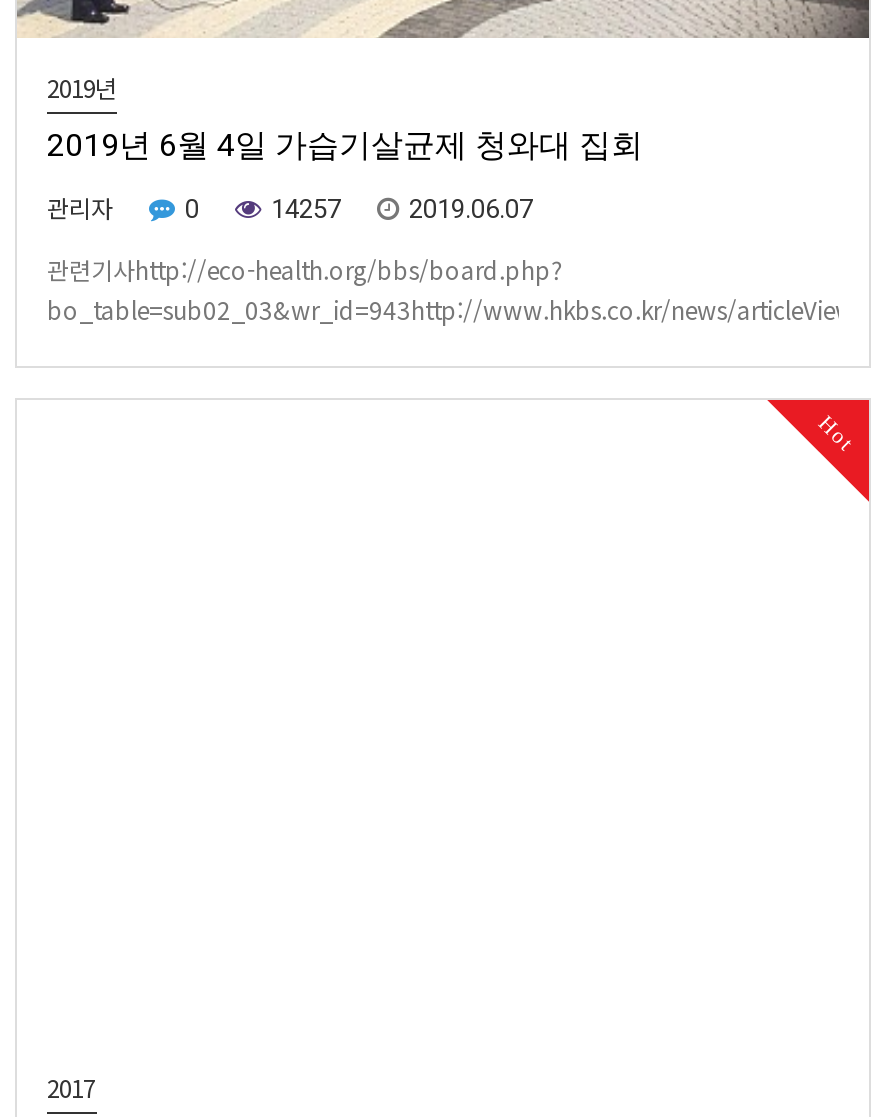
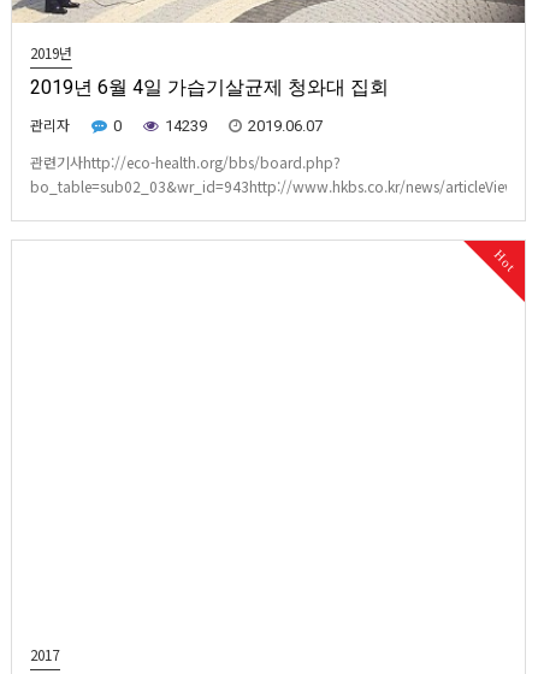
- 0 14257 2019.06.07
+ 0 14239 2019.06.07
